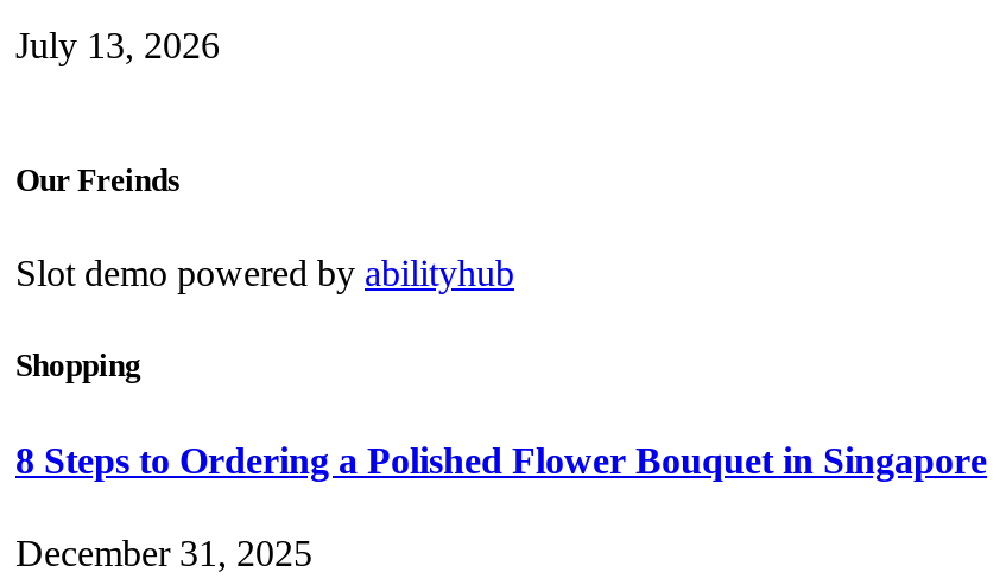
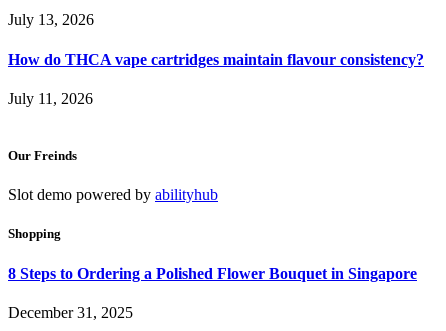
+ How do THCA vape cartridges maintain flavour consistency?
+ July 11, 2026
